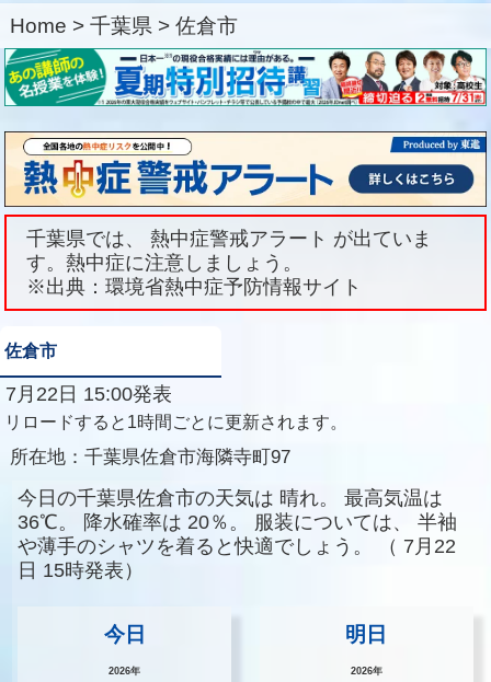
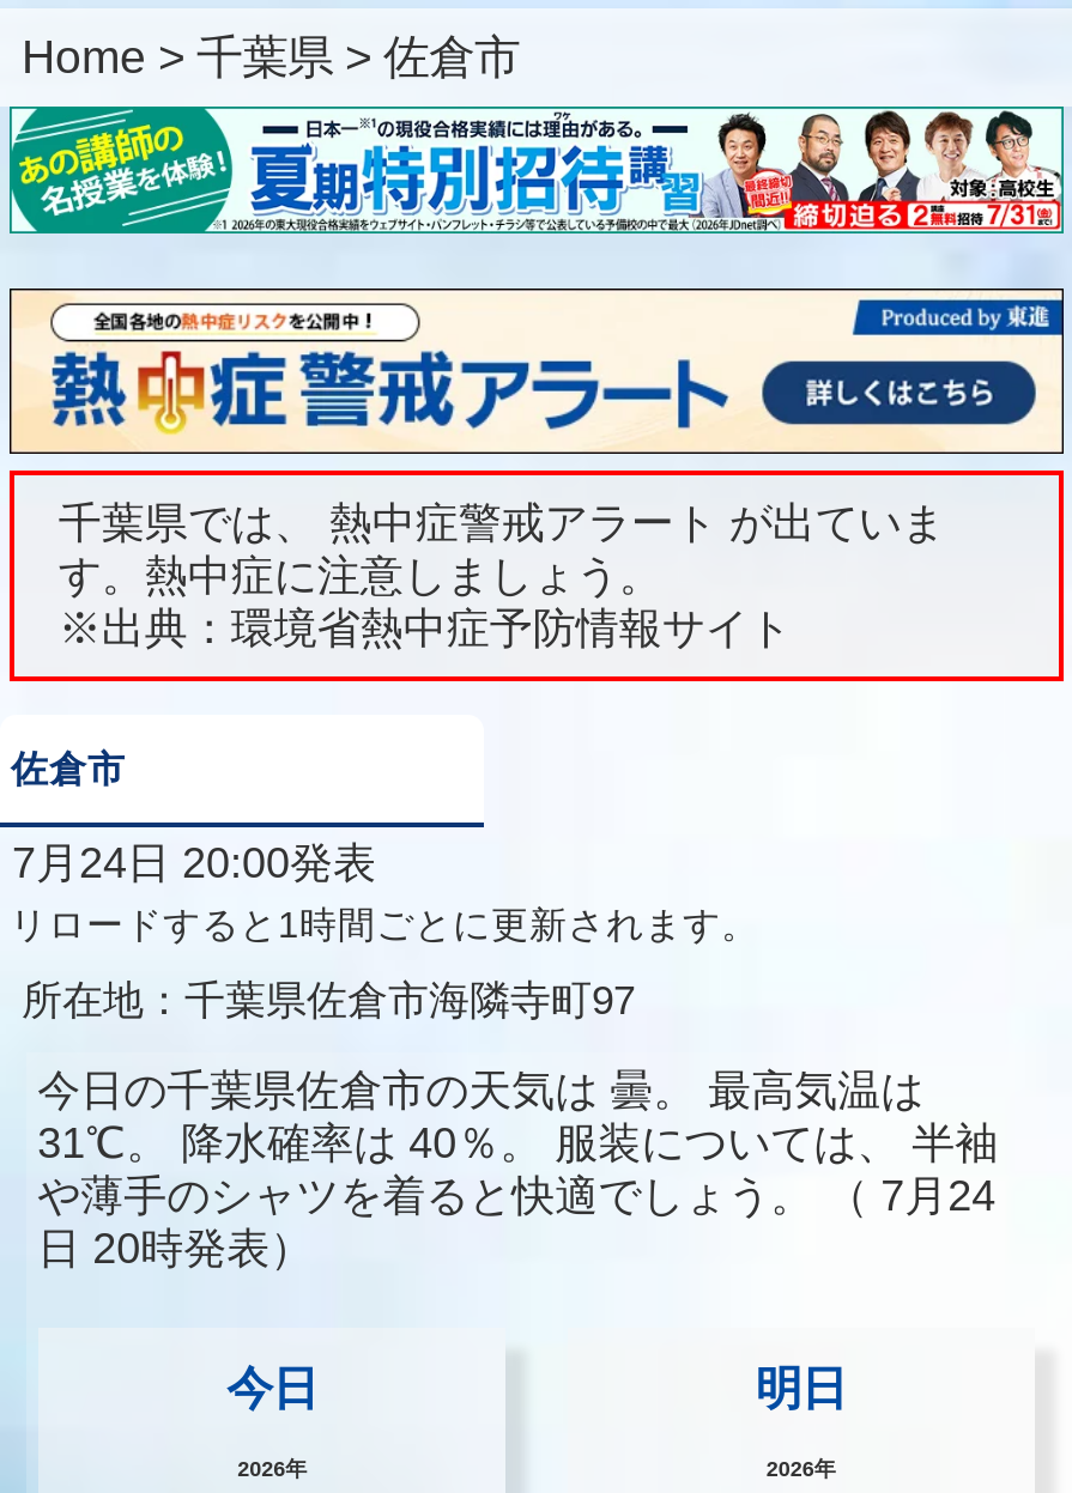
- 7月22日 15:00発表
+ 7月24日 20:00発表

- 今日の千葉県佐倉市の天気は 晴れ。 最高気温は
- 36℃。 降水確率は 20％。 服装については、 半袖
- や薄手のシャツを着ると快適でしょう。（ 7月22
- 日 15時発表）
+ 今日の千葉県佐倉市の天気は 曇。 最高気温は
+ 31℃。 降水確率は 40％。 服装については、 半袖
+ や薄手のシャツを着ると快適でしょう。（ 7月24
+ 日 20時発表）
